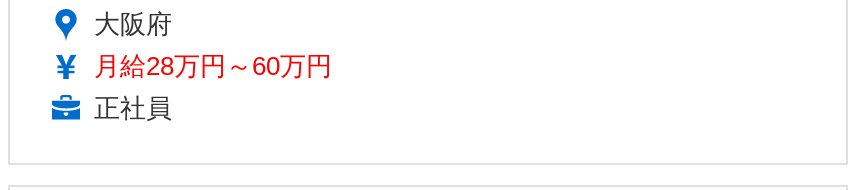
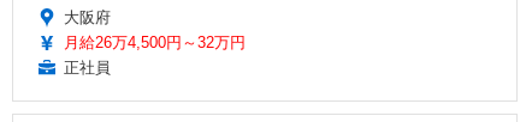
- 月給28万円～60万円
+ 月給26万4,500円～32万円
